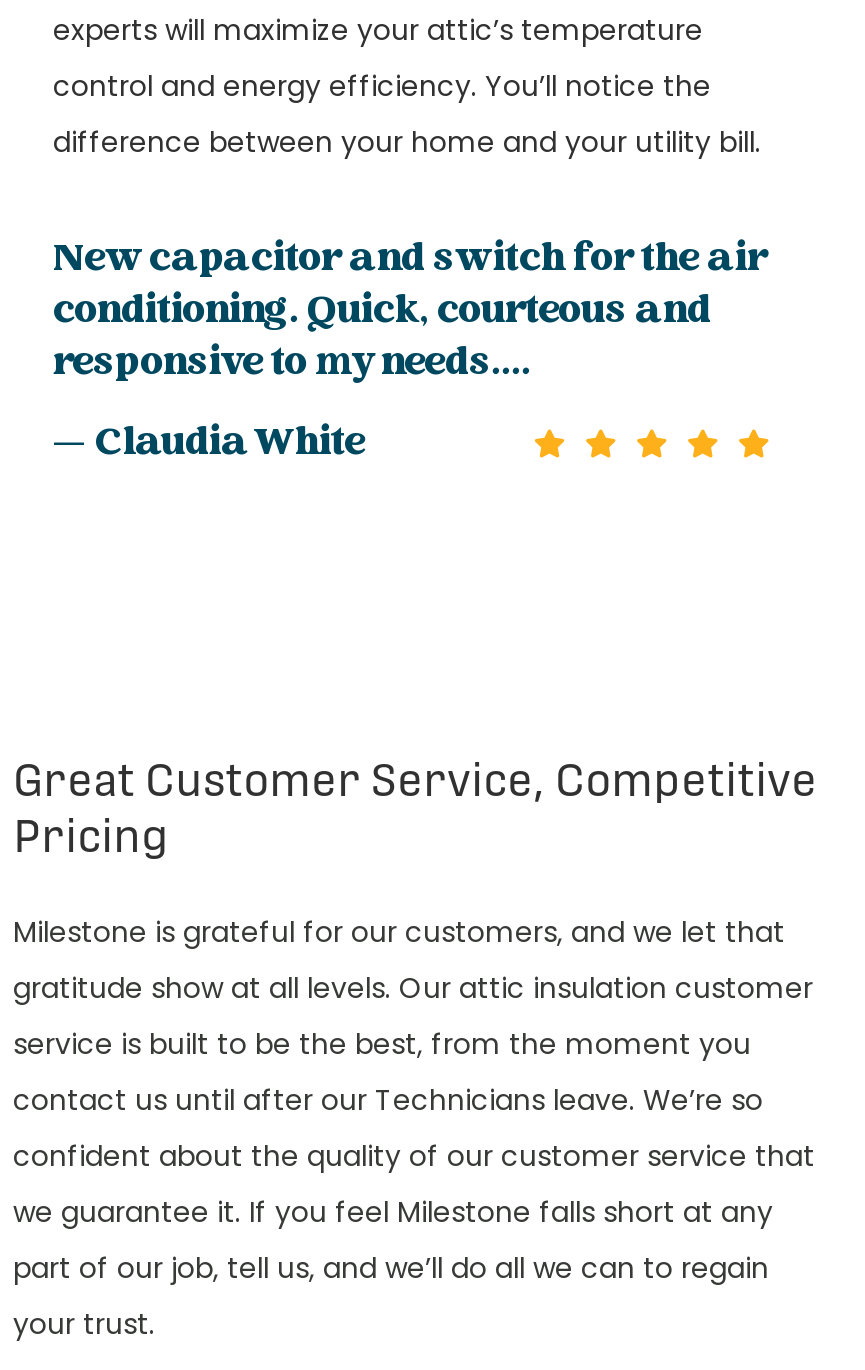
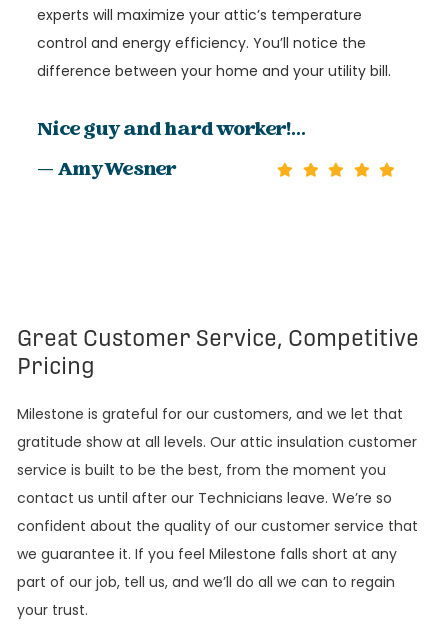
- New capacitor and switch for the air
- conditioning. Quick, courteous and
- responsive to my needs....
- — Claudia White
+ Nice guy and hard worker!...
+ — Amy Wesner
